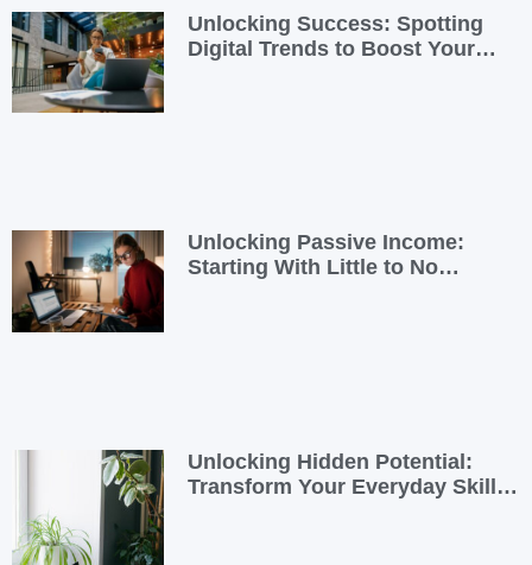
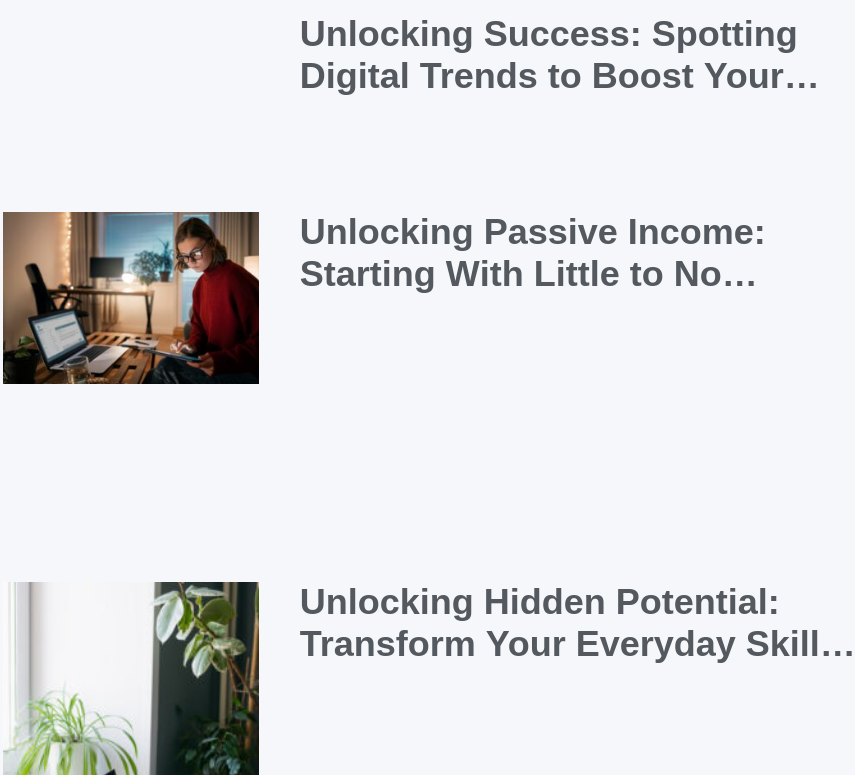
- [image]
